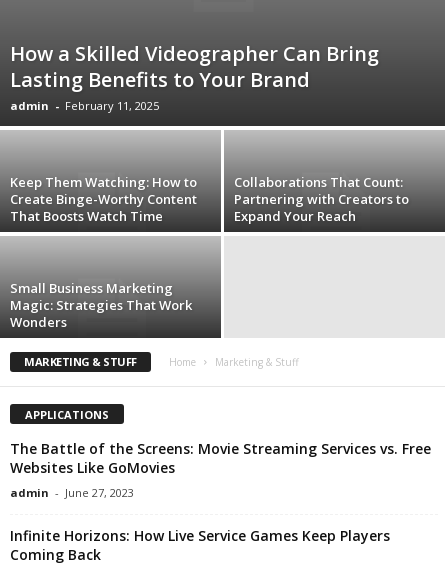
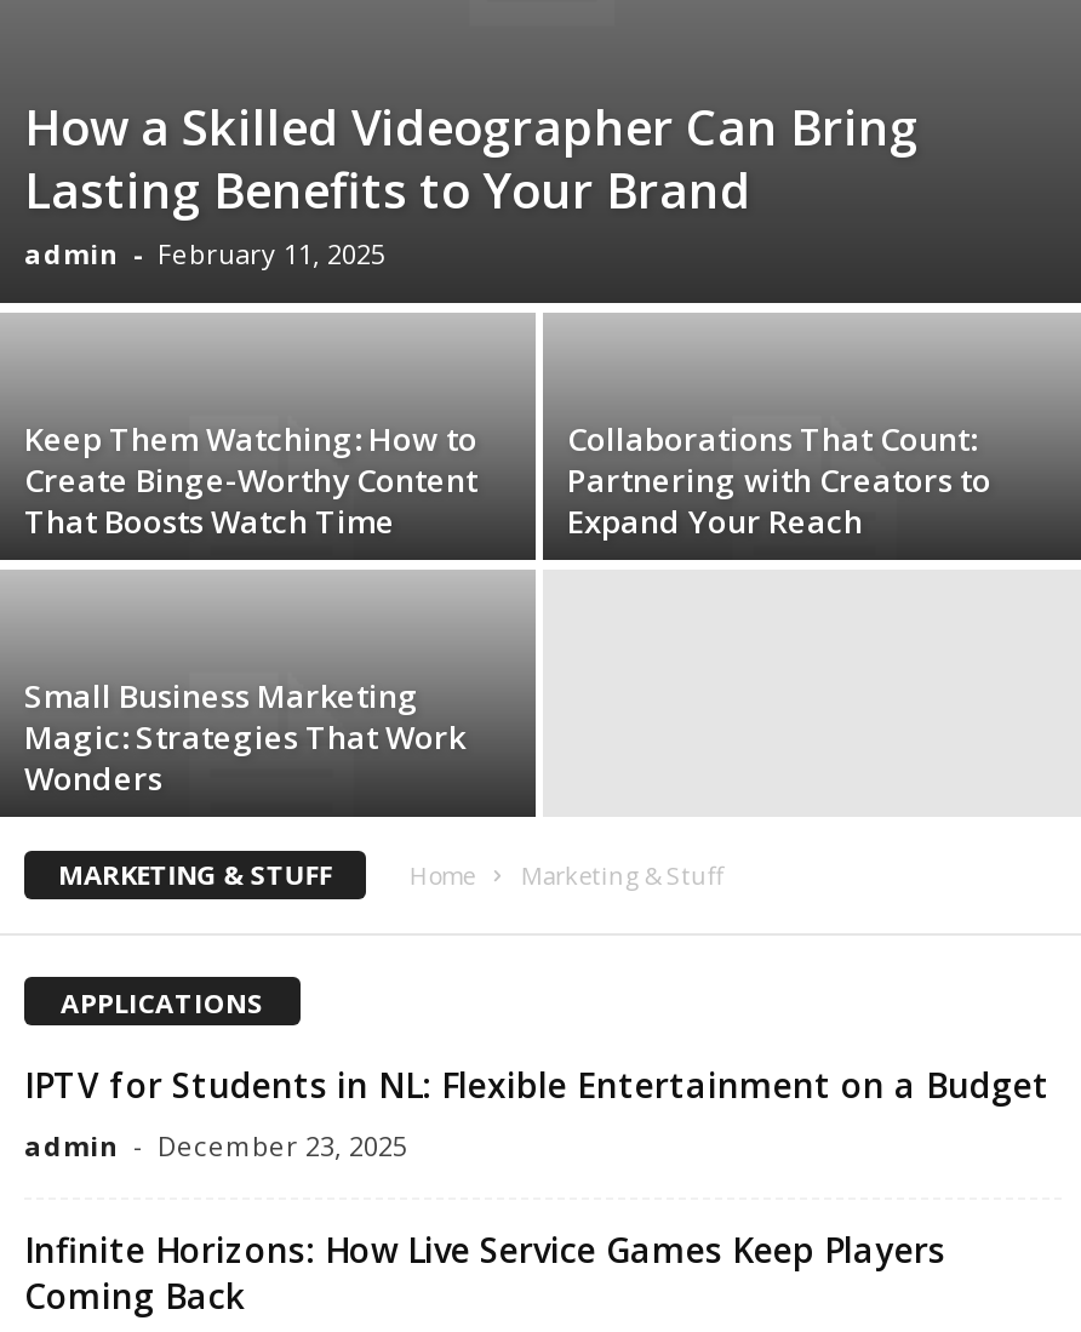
- The Battle of the Screens: Movie Streaming Services vs. Free
- Websites Like GoMovies
- admin - June 27, 2023
+ IPTV for Students in NL: Flexible Entertainment on a Budget
+ admin - December 23, 2025
